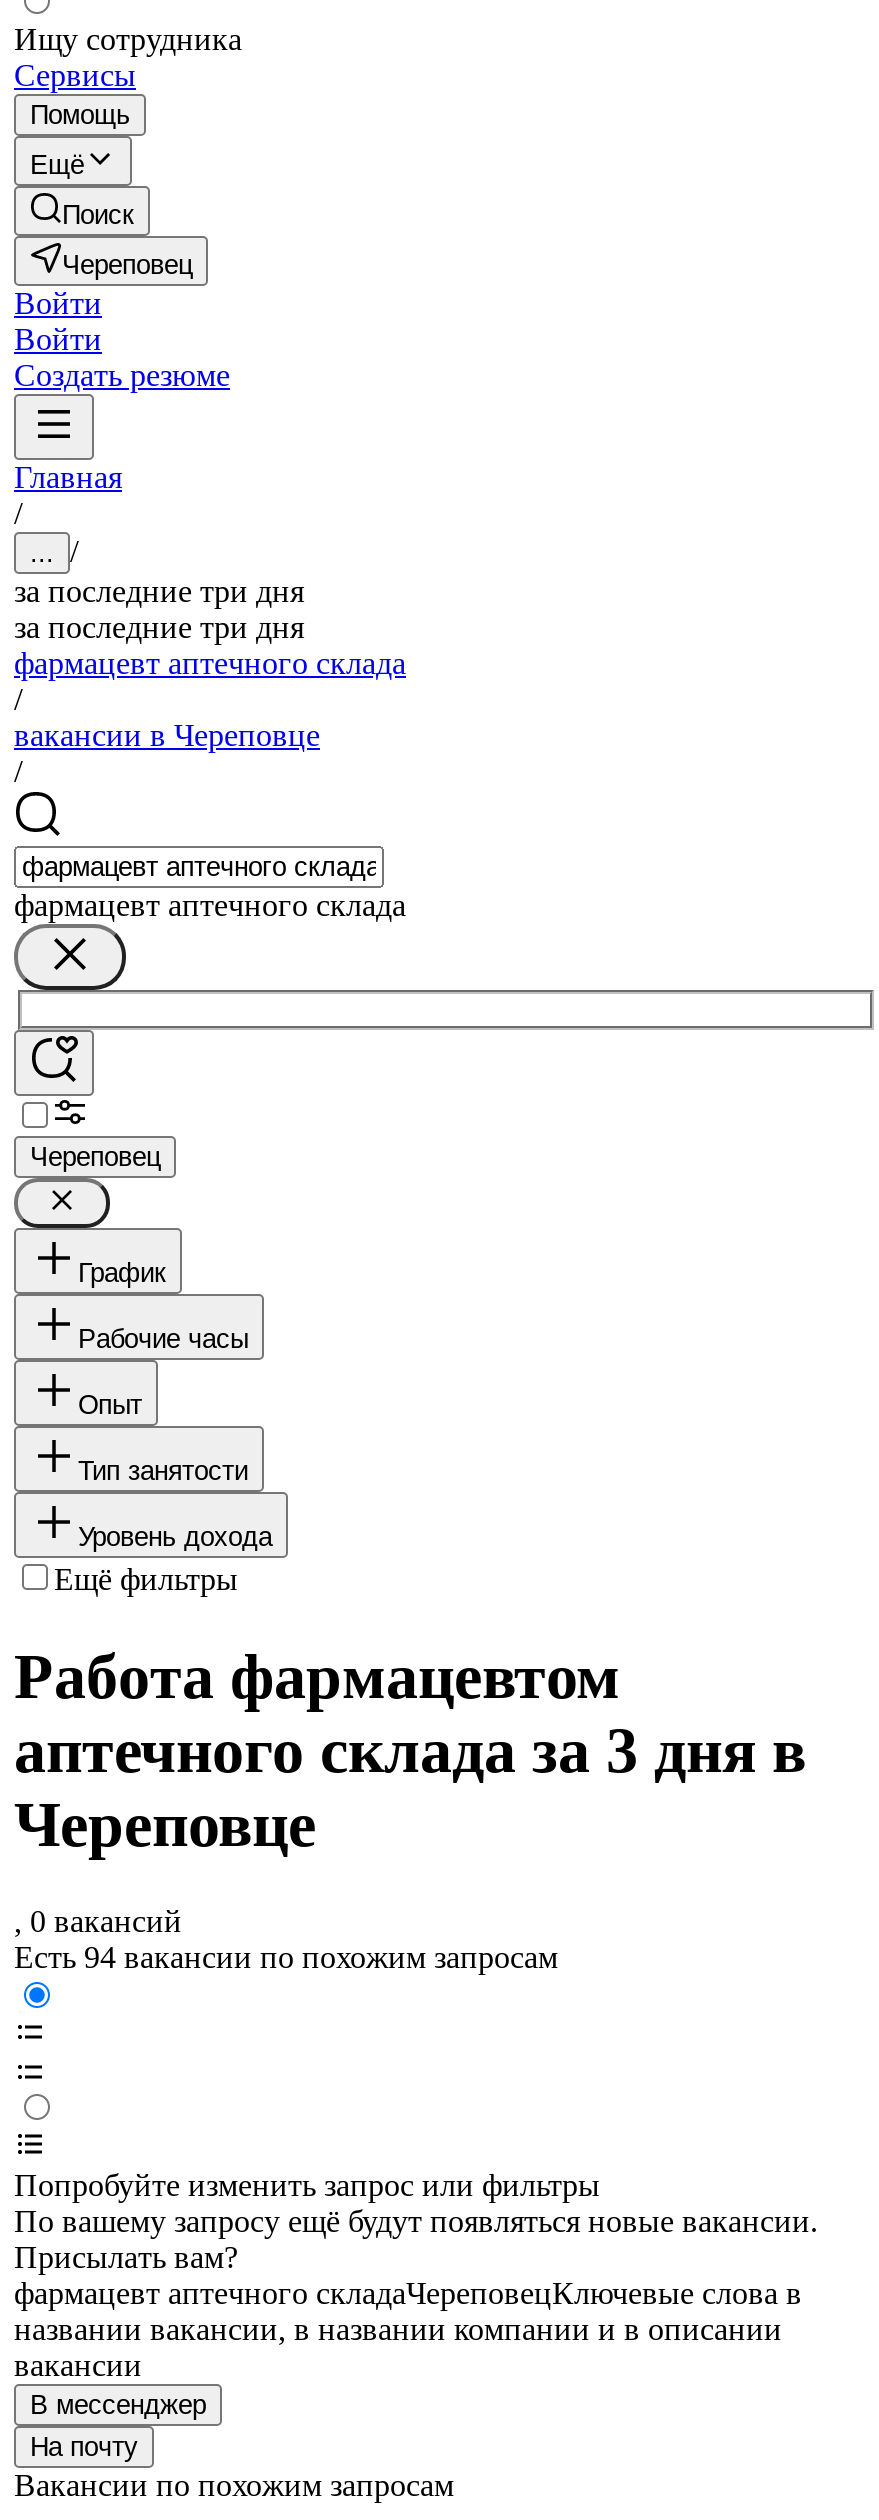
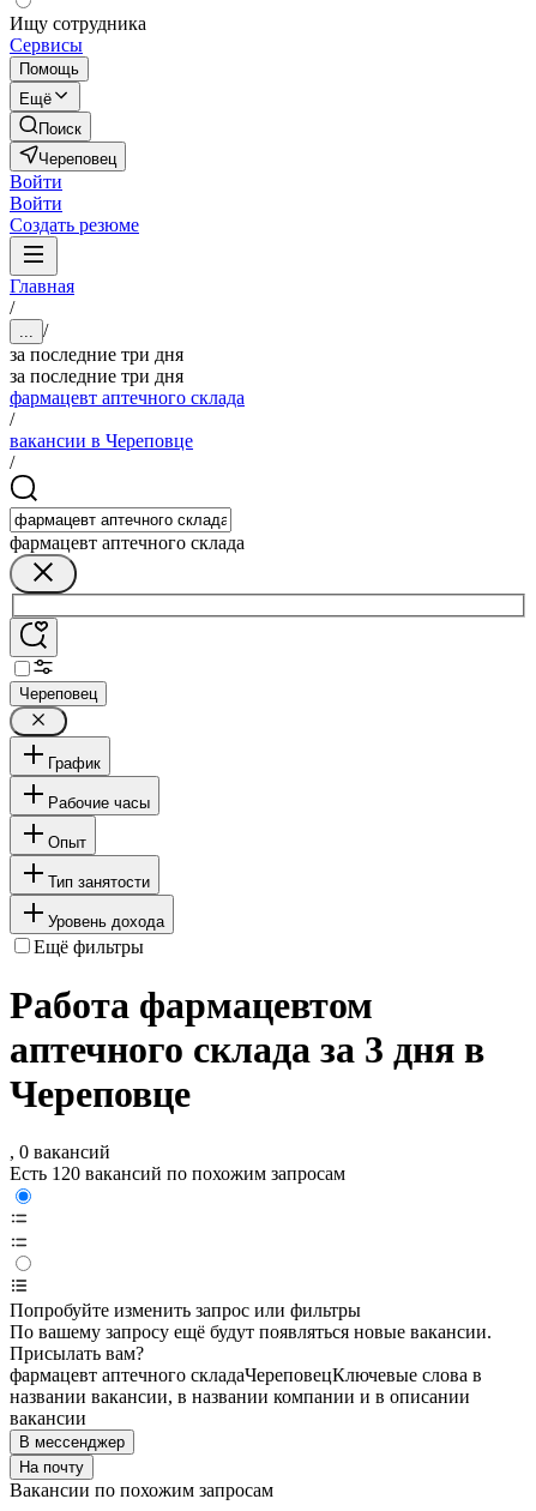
- Есть 94 вакансии по похожим запросам
+ Есть 120 вакансий по похожим запросам
